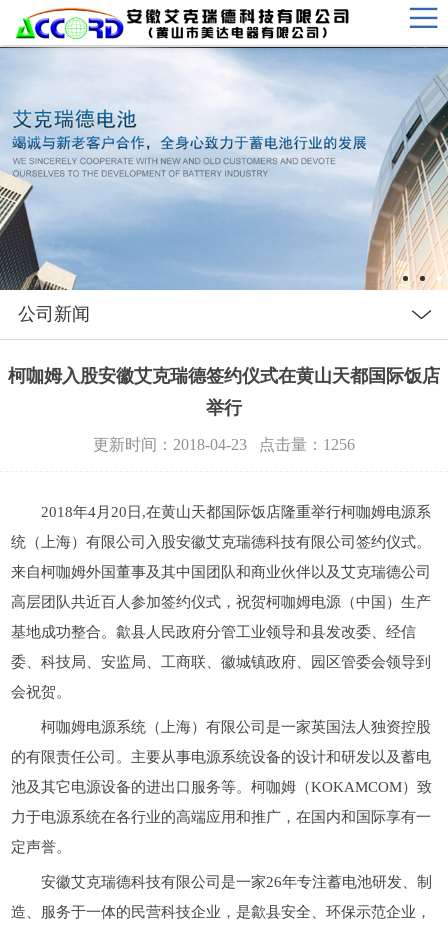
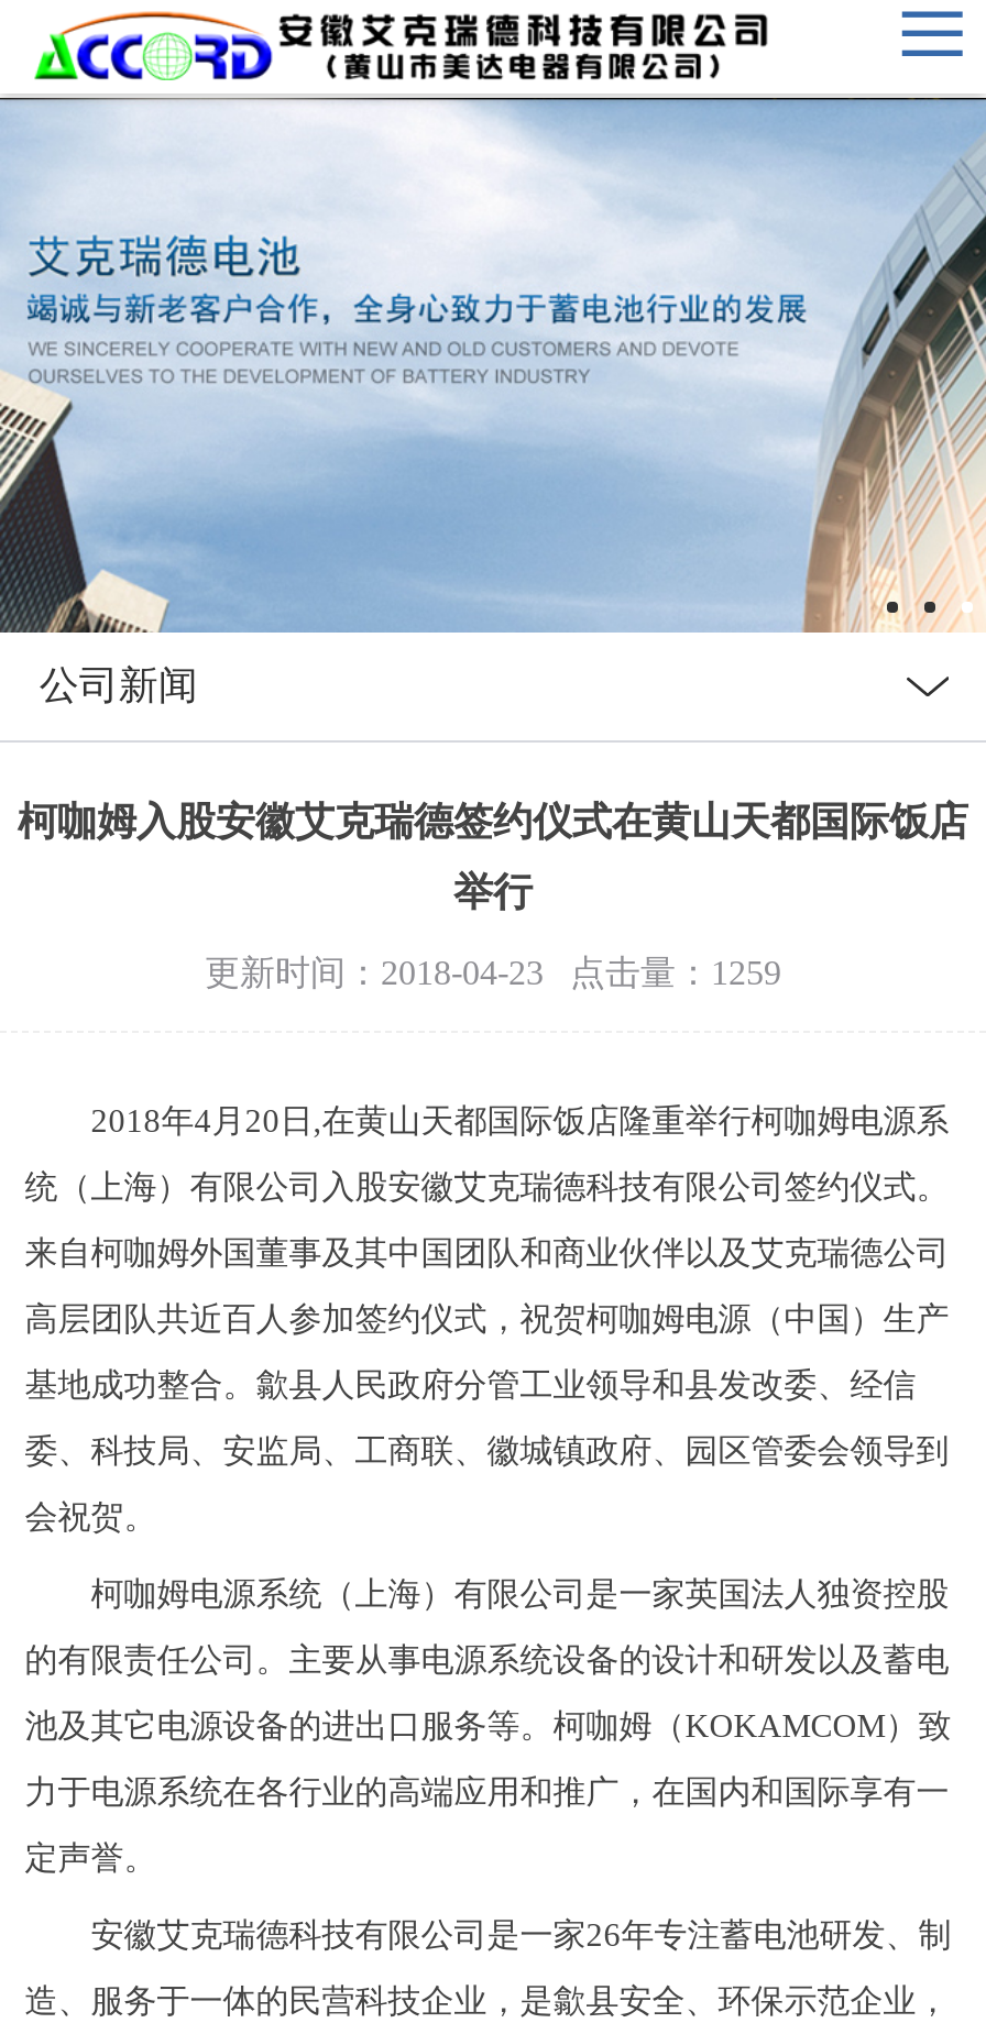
- 更新时间：2018-04-23 点击量：1256
+ 更新时间：2018-04-23 点击量：1259
